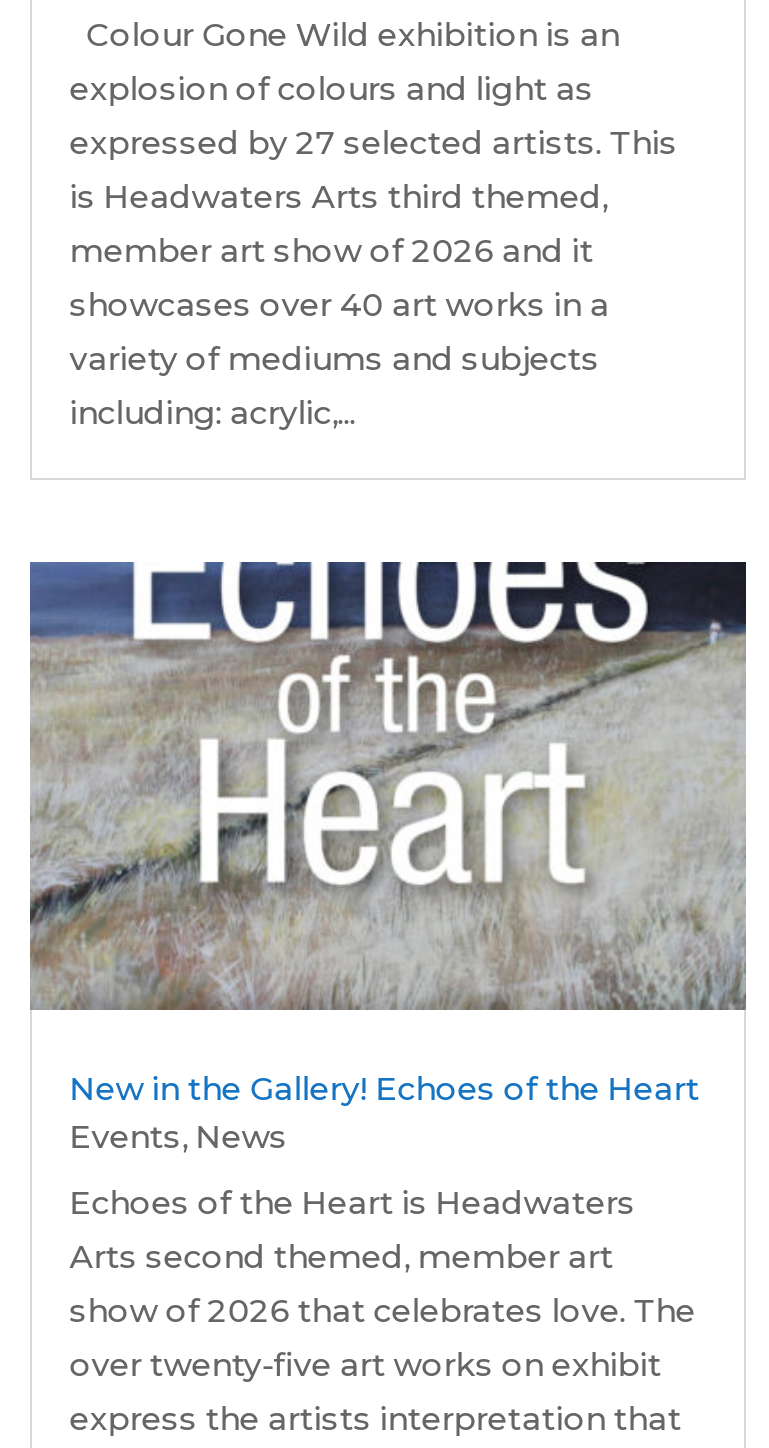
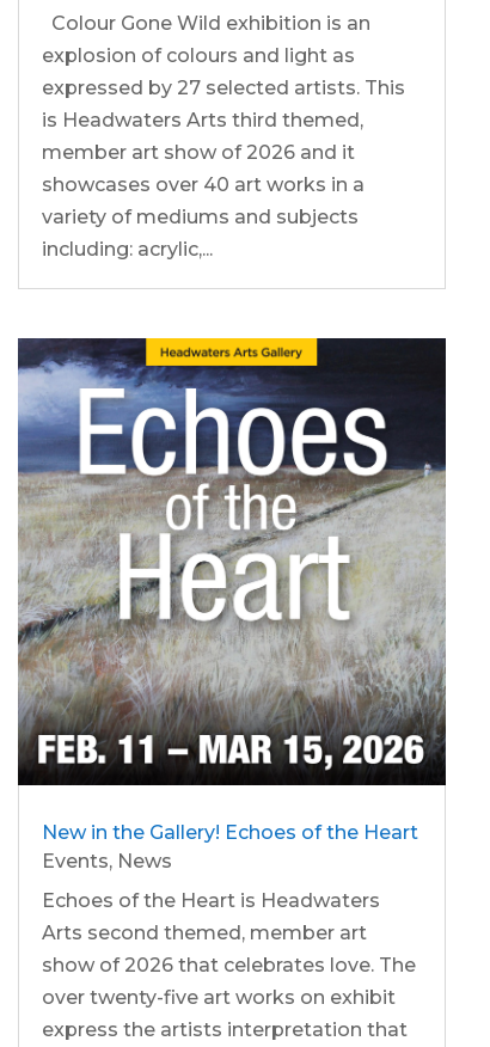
- [image]
+ [image]
